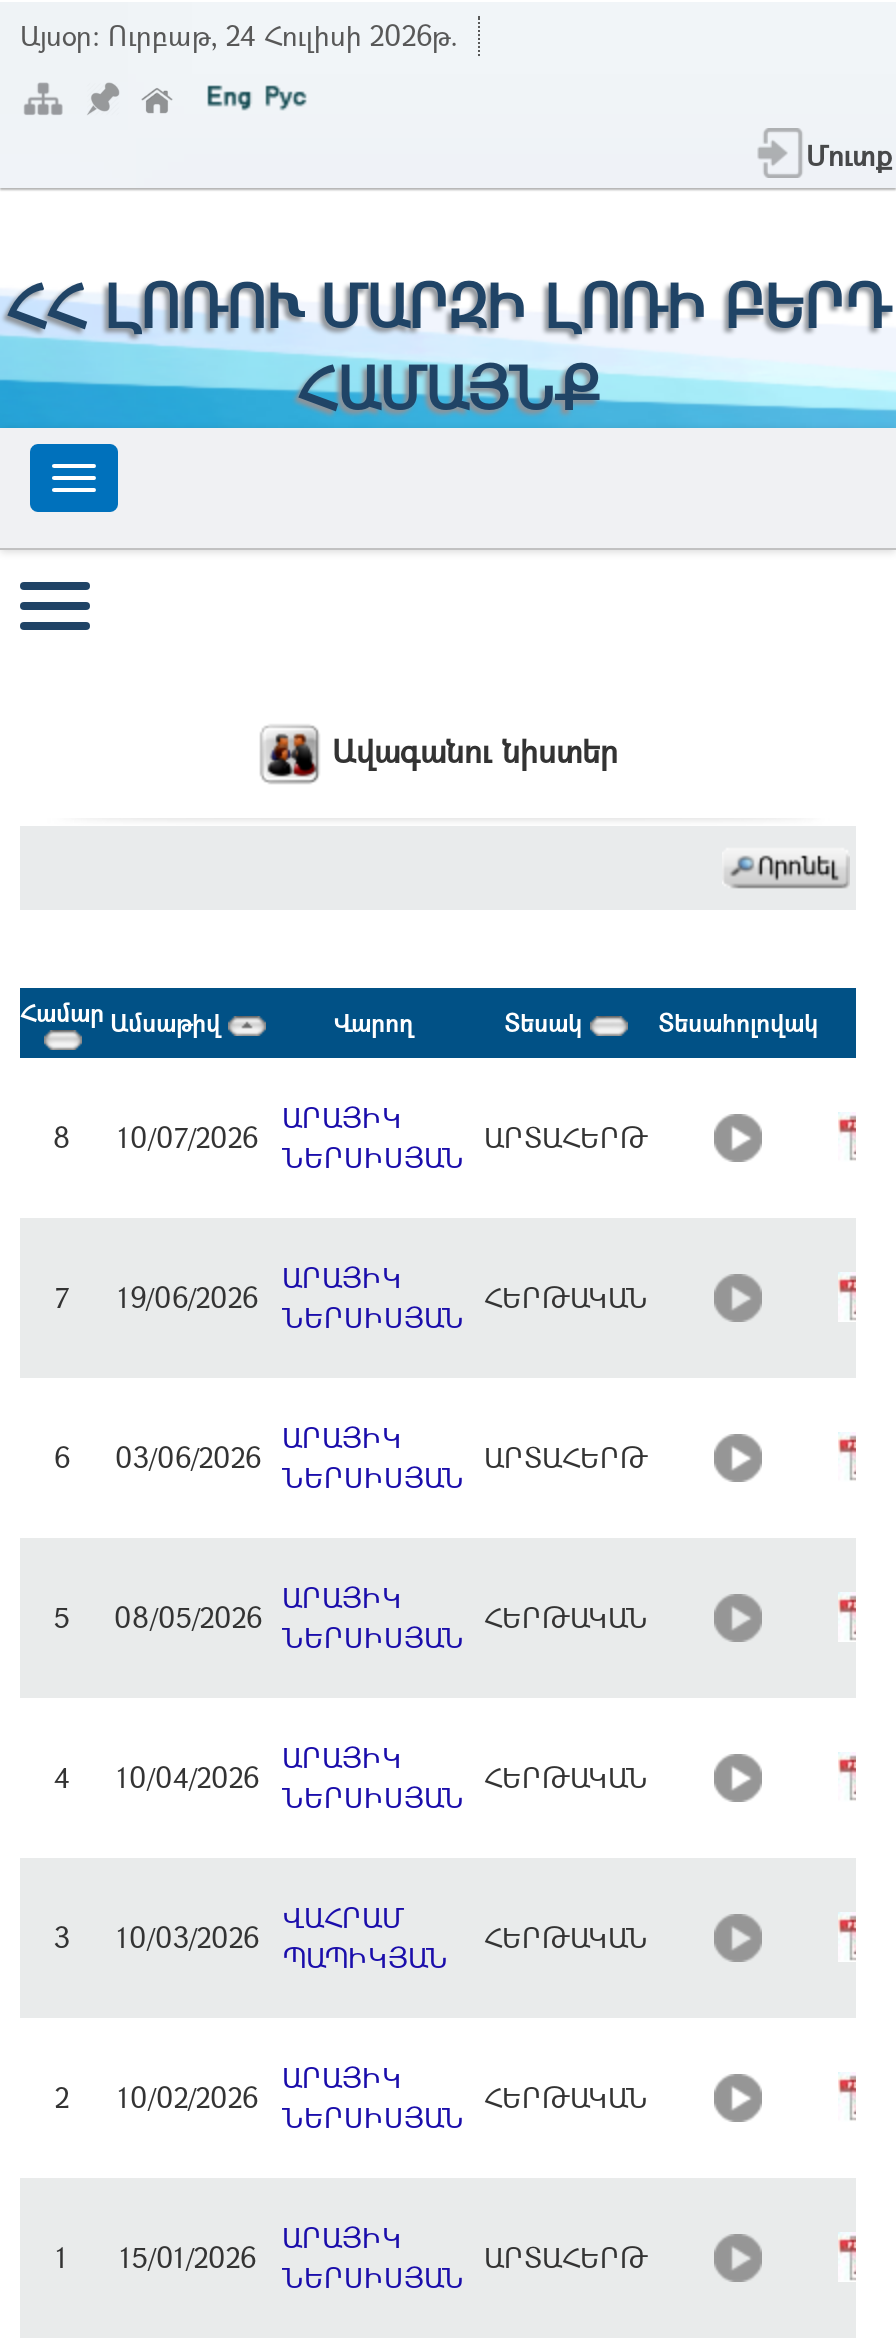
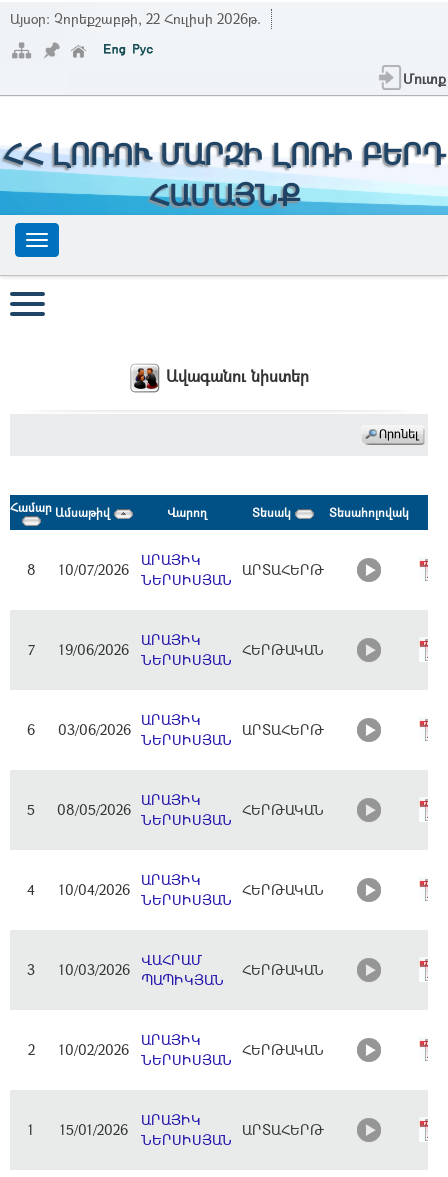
- Այսօր: Ուրբաթ, 24 Հուլիսի 2026թ.
+ Այսօր: Չորեքշաբթի, 22 Հուլիսի 2026թ.
